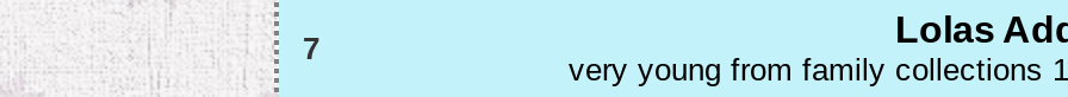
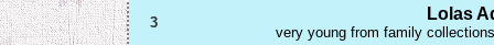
- 7
+ 3
